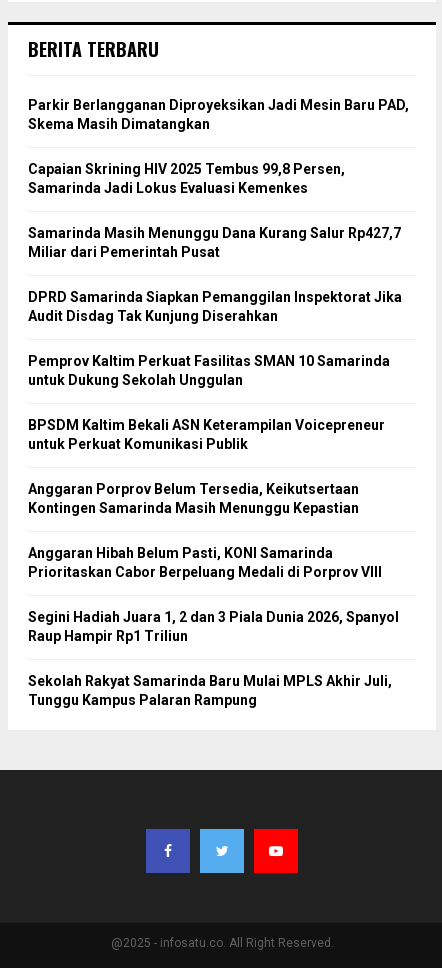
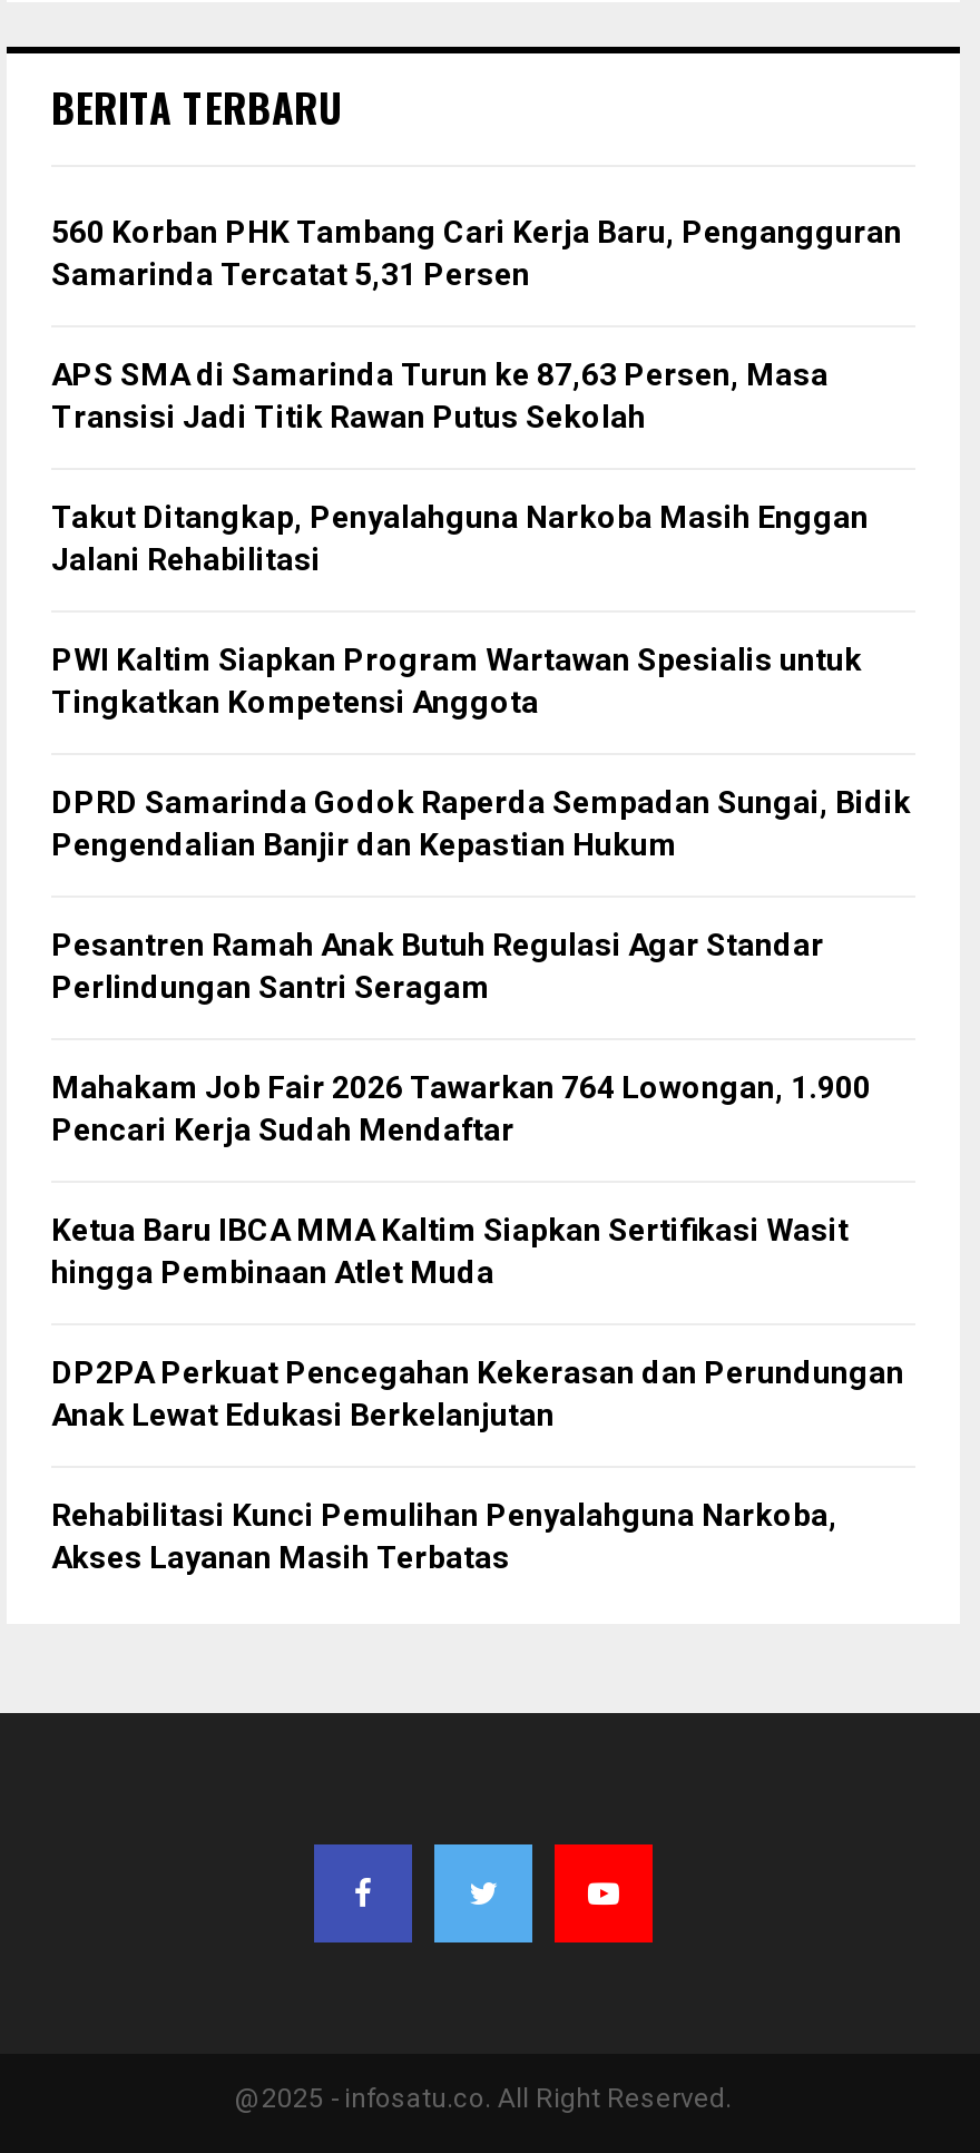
- Parkir Berlangganan Diproyeksikan Jadi Mesin Baru PAD,
- Skema Masih Dimatangkan
+ 560 Korban PHK Tambang Cari Kerja Baru, Pengangguran
+ Samarinda Tercatat 5,31 Persen

- Capaian Skrining HIV 2025 Tembus 99,8 Persen,
- Samarinda Jadi Lokus Evaluasi Kemenkes
+ APS SMA di Samarinda Turun ke 87,63 Persen, Masa
+ Transisi Jadi Titik Rawan Putus Sekolah

- Samarinda Masih Menunggu Dana Kurang Salur Rp427,7
- Miliar dari Pemerintah Pusat
+ Takut Ditangkap, Penyalahguna Narkoba Masih Enggan
+ Jalani Rehabilitasi

- DPRD Samarinda Siapkan Pemanggilan Inspektorat Jika
- Audit Disdag Tak Kunjung Diserahkan
+ PWI Kaltim Siapkan Program Wartawan Spesialis untuk
+ Tingkatkan Kompetensi Anggota

- Pemprov Kaltim Perkuat Fasilitas SMAN 10 Samarinda
- untuk Dukung Sekolah Unggulan
+ DPRD Samarinda Godok Raperda Sempadan Sungai, Bidik
+ Pengendalian Banjir dan Kepastian Hukum

- BPSDM Kaltim Bekali ASN Keterampilan Voicepreneur
- untuk Perkuat Komunikasi Publik
+ Pesantren Ramah Anak Butuh Regulasi Agar Standar
+ Perlindungan Santri Seragam

- Anggaran Porprov Belum Tersedia, Keikutsertaan
- Kontingen Samarinda Masih Menunggu Kepastian
+ Mahakam Job Fair 2026 Tawarkan 764 Lowongan, 1.900
+ Pencari Kerja Sudah Mendaftar

- Anggaran Hibah Belum Pasti, KONI Samarinda
- Prioritaskan Cabor Berpeluang Medali di Porprov VIII
+ Ketua Baru IBCA MMA Kaltim Siapkan Sertifikasi Wasit
+ hingga Pembinaan Atlet Muda

- Segini Hadiah Juara 1, 2 dan 3 Piala Dunia 2026, Spanyol
- Raup Hampir Rp1 Triliun
+ DP2PA Perkuat Pencegahan Kekerasan dan Perundungan
+ Anak Lewat Edukasi Berkelanjutan

- Sekolah Rakyat Samarinda Baru Mulai MPLS Akhir Juli,
- Tunggu Kampus Palaran Rampung
+ Rehabilitasi Kunci Pemulihan Penyalahguna Narkoba,
+ Akses Layanan Masih Terbatas
